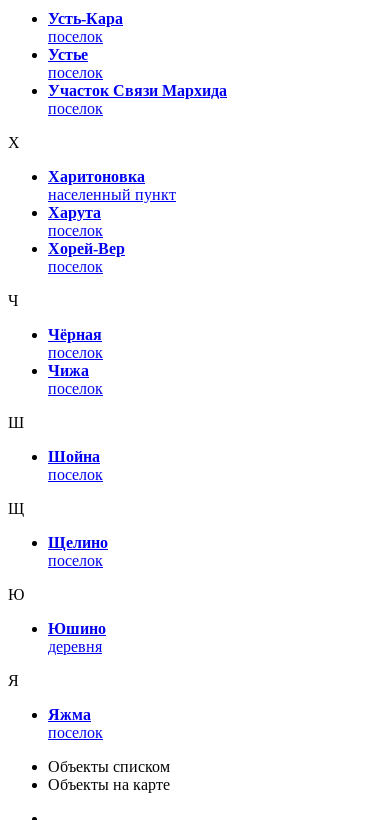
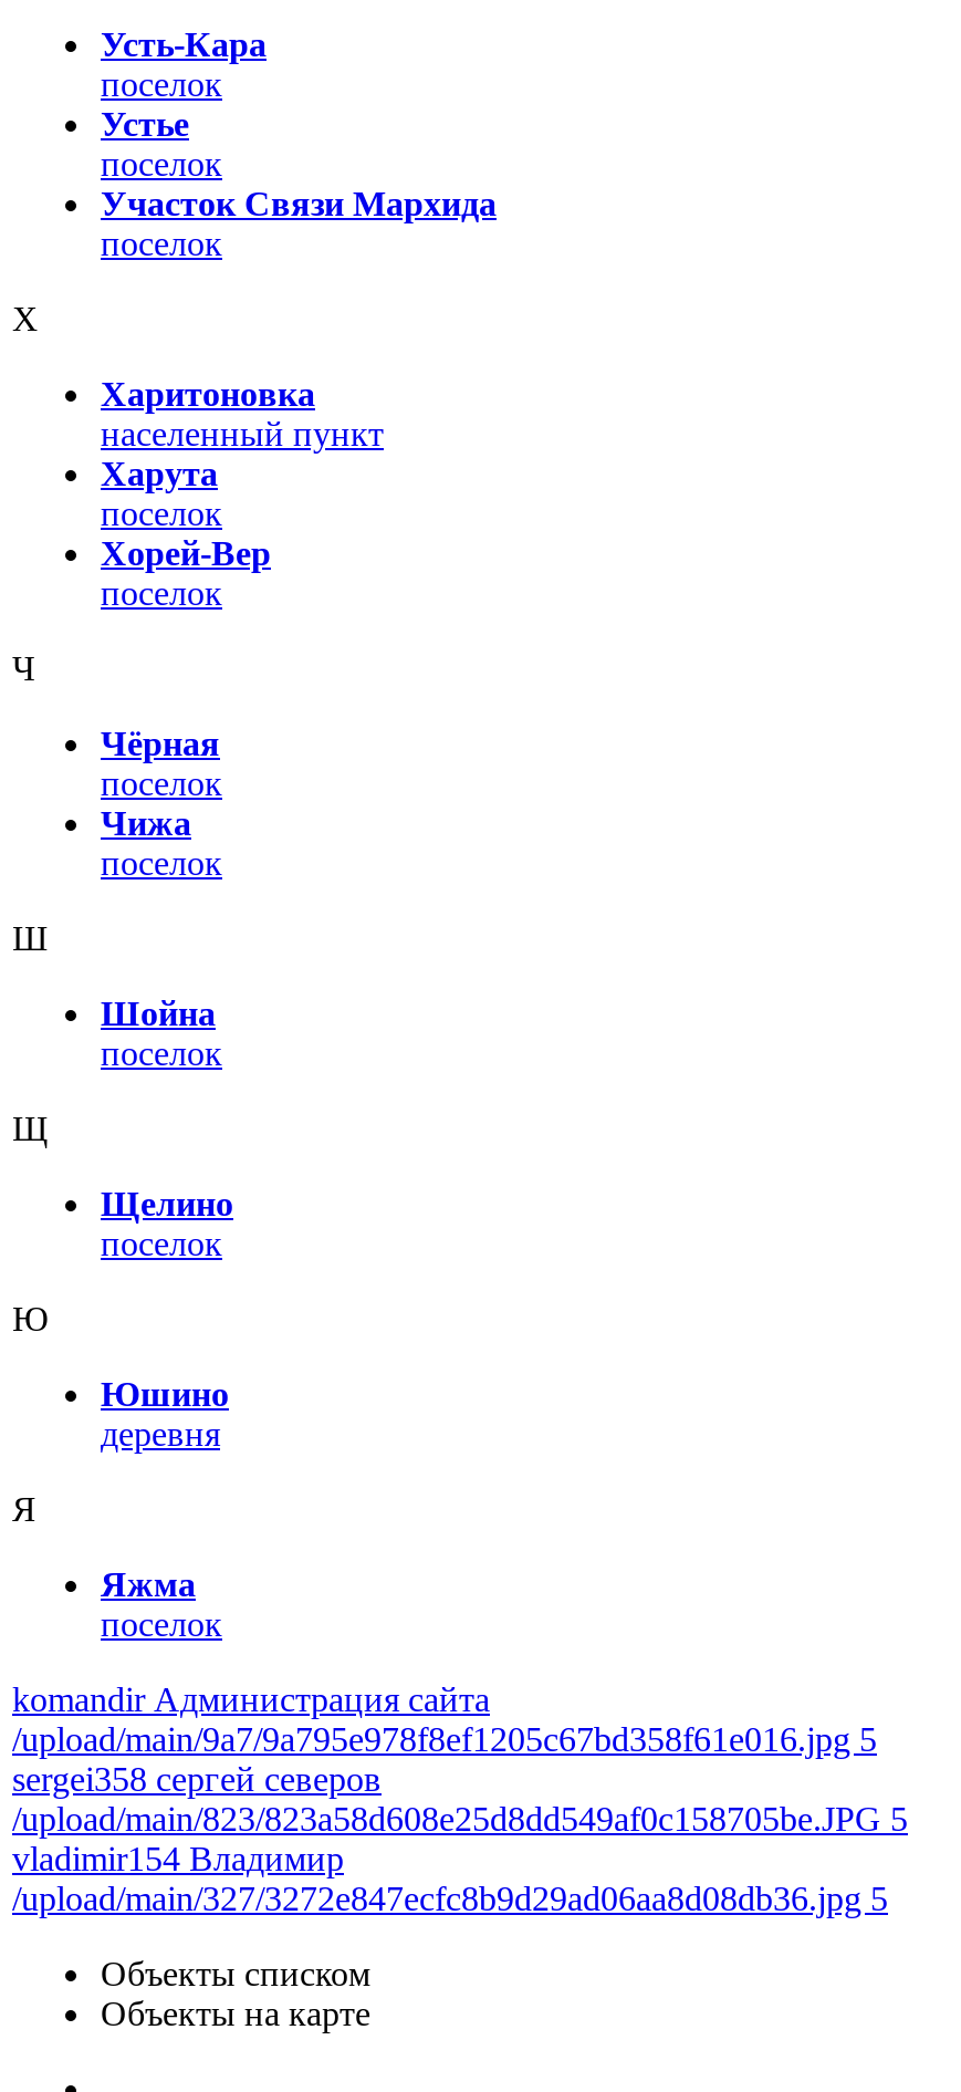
+ komandir Администрация сайта
+ /upload/main/9a7/9a795e978f8ef1205c67bd358f61e016.jpg 5
+ sergei358 сергей северов
+ /upload/main/823/823a58d608e25d8dd549af0c158705be.JPG 5
+ vladimir154 Владимир
+ /upload/main/327/3272e847ecfc8b9d29ad06aa8d08db36.jpg 5
